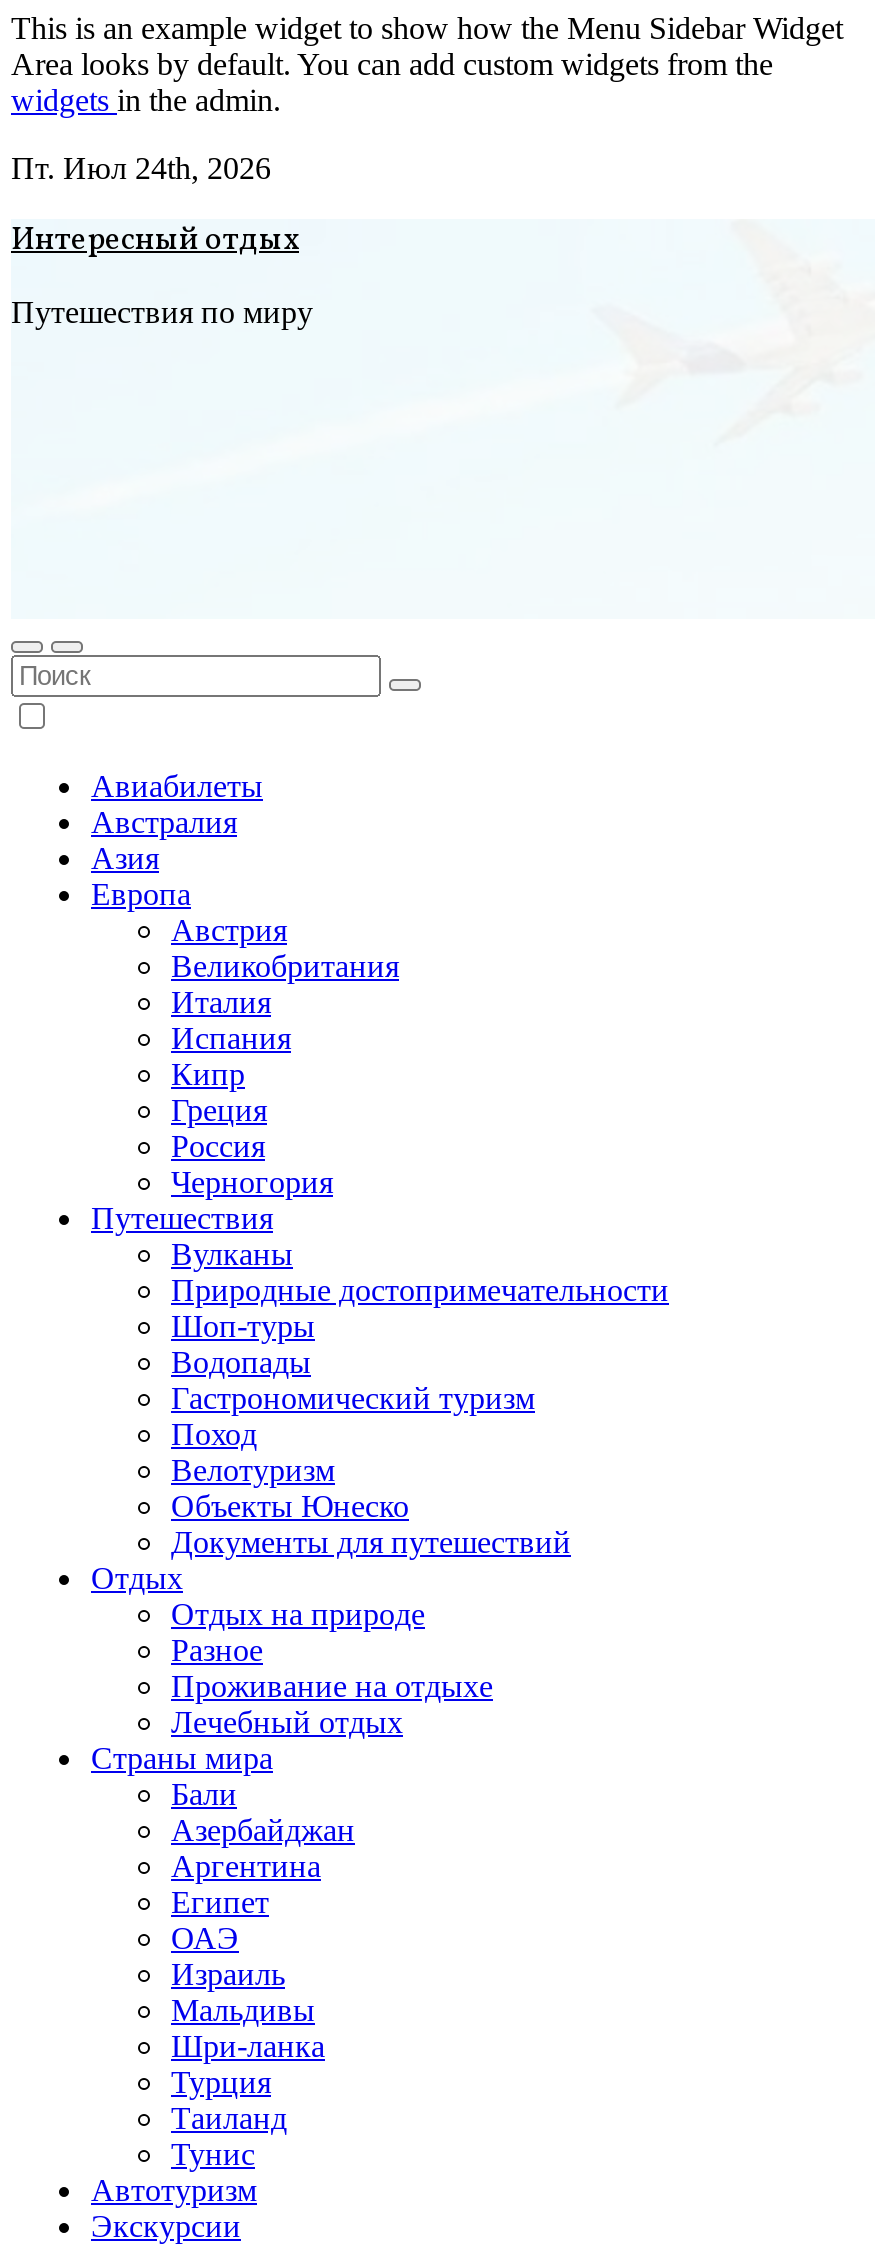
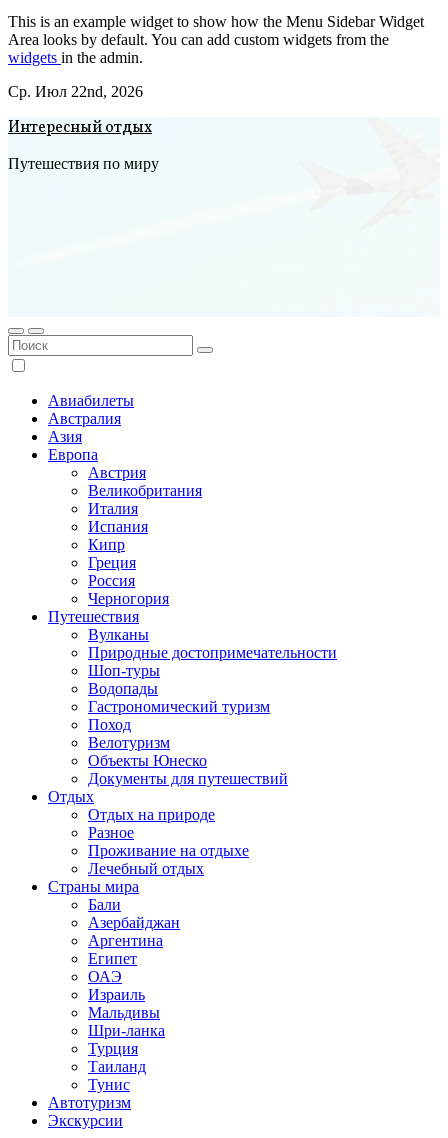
- Пт. Июл 24th, 2026
+ Ср. Июл 22nd, 2026
